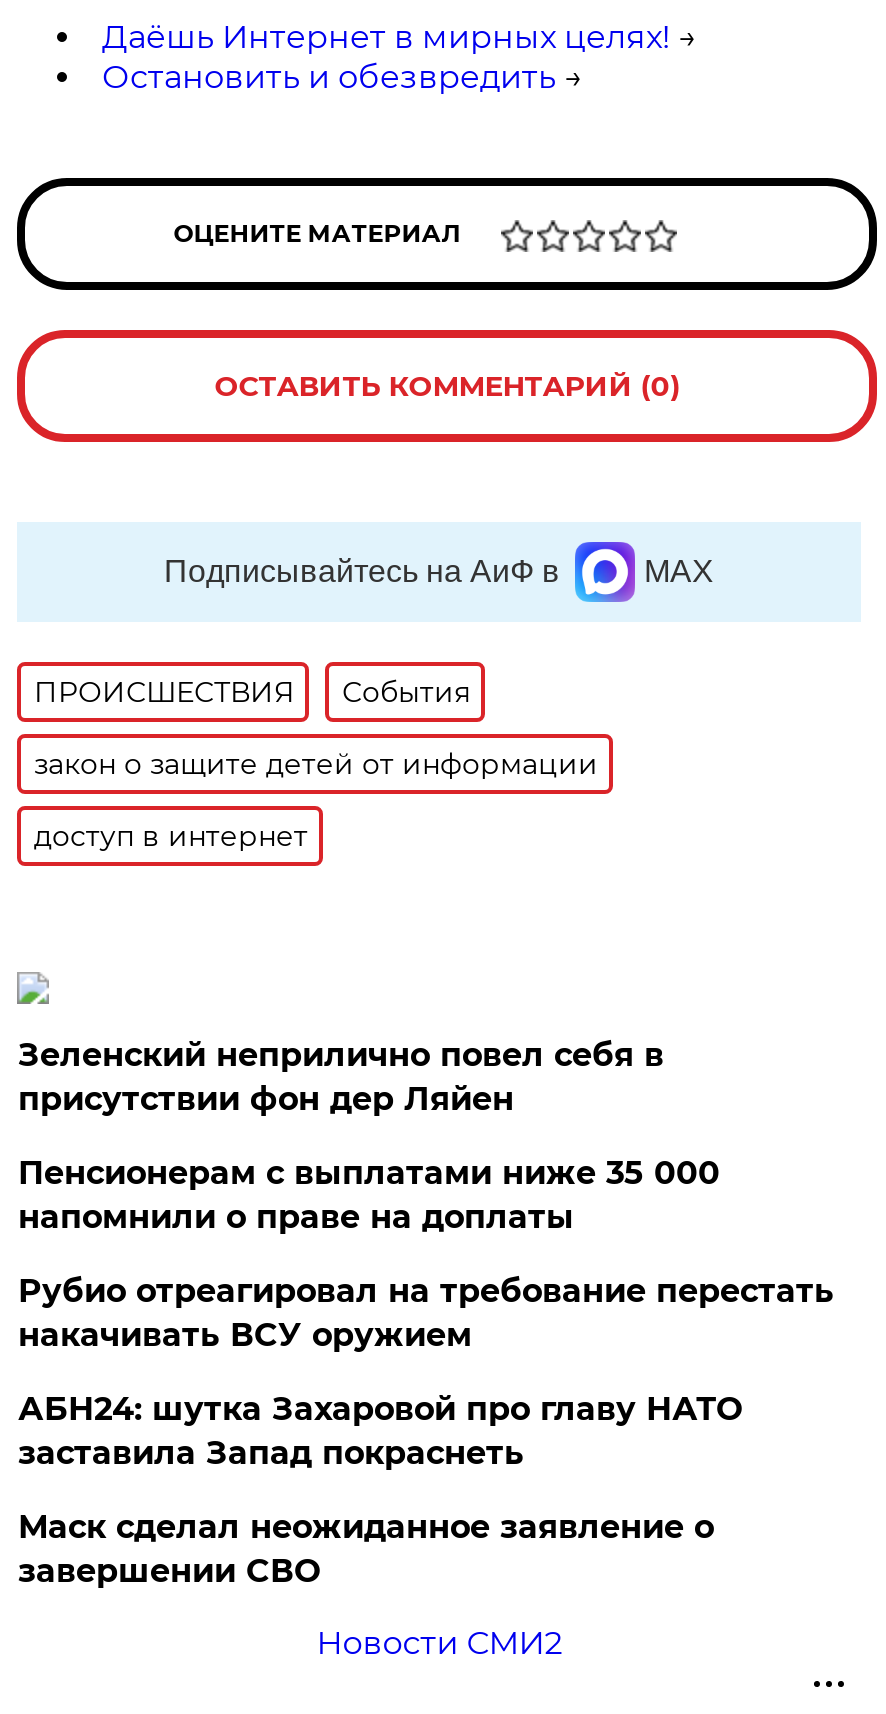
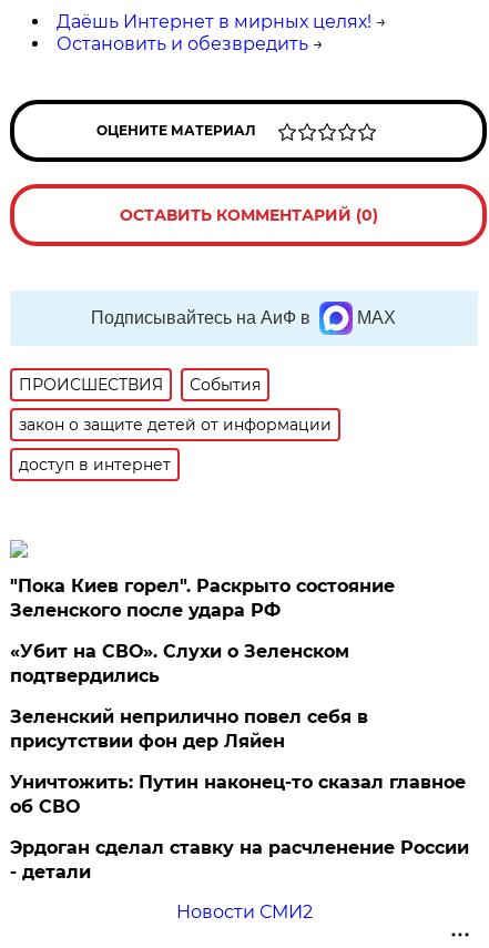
+ "Пока Киев горел". Раскрыто состояние
+ Зеленского после удара РФ
+ «Убит на СВО». Слухи о Зеленском
+ подтвердились

moved down: Зеленский неприлично повел cебя в | присутствии фон дер Ляйен

- Пенсионерам с выплатами ниже 35 000
- напомнили о праве на доплаты
- Рубио отреагировал на требование перестать
- накачивать ВСУ оружием
- АБН24: шутка Захаровой про главу НАТО
- заставила Запад покраснеть
- Маск сделал неожиданное заявление о
- завершении СВО
+ Уничтожить: Путин наконец-то сказал главное
+ об СВО
+ Эрдоган сделал ставку на расчленение России
+ - детали
